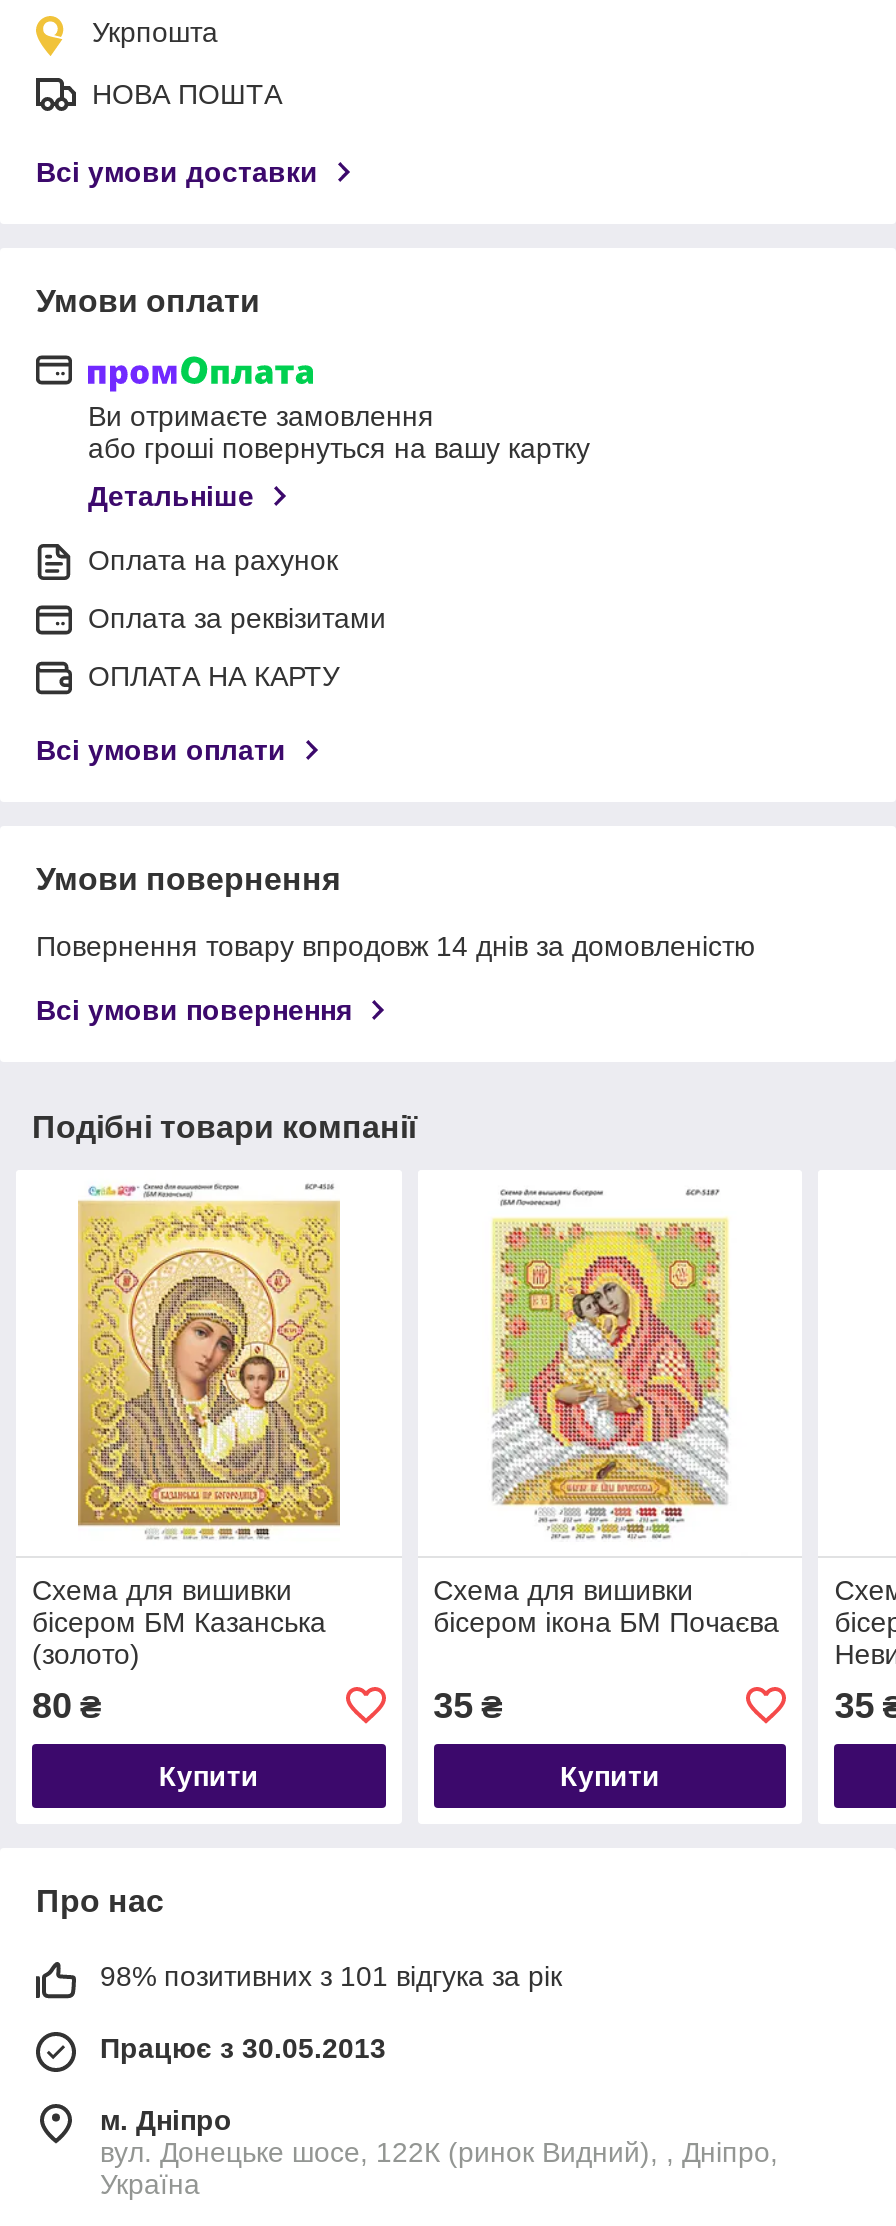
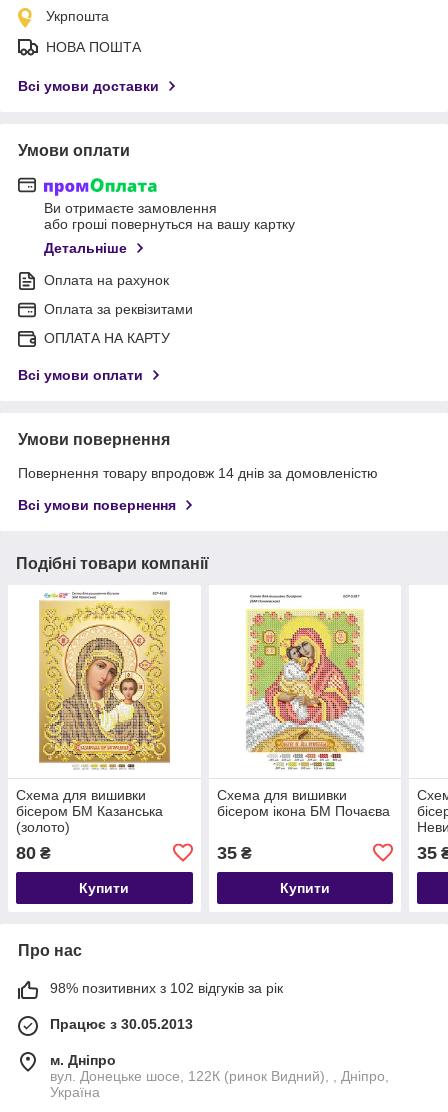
- 98% позитивних з 101 відгука за рік
+ 98% позитивних з 102 відгуків за рік
